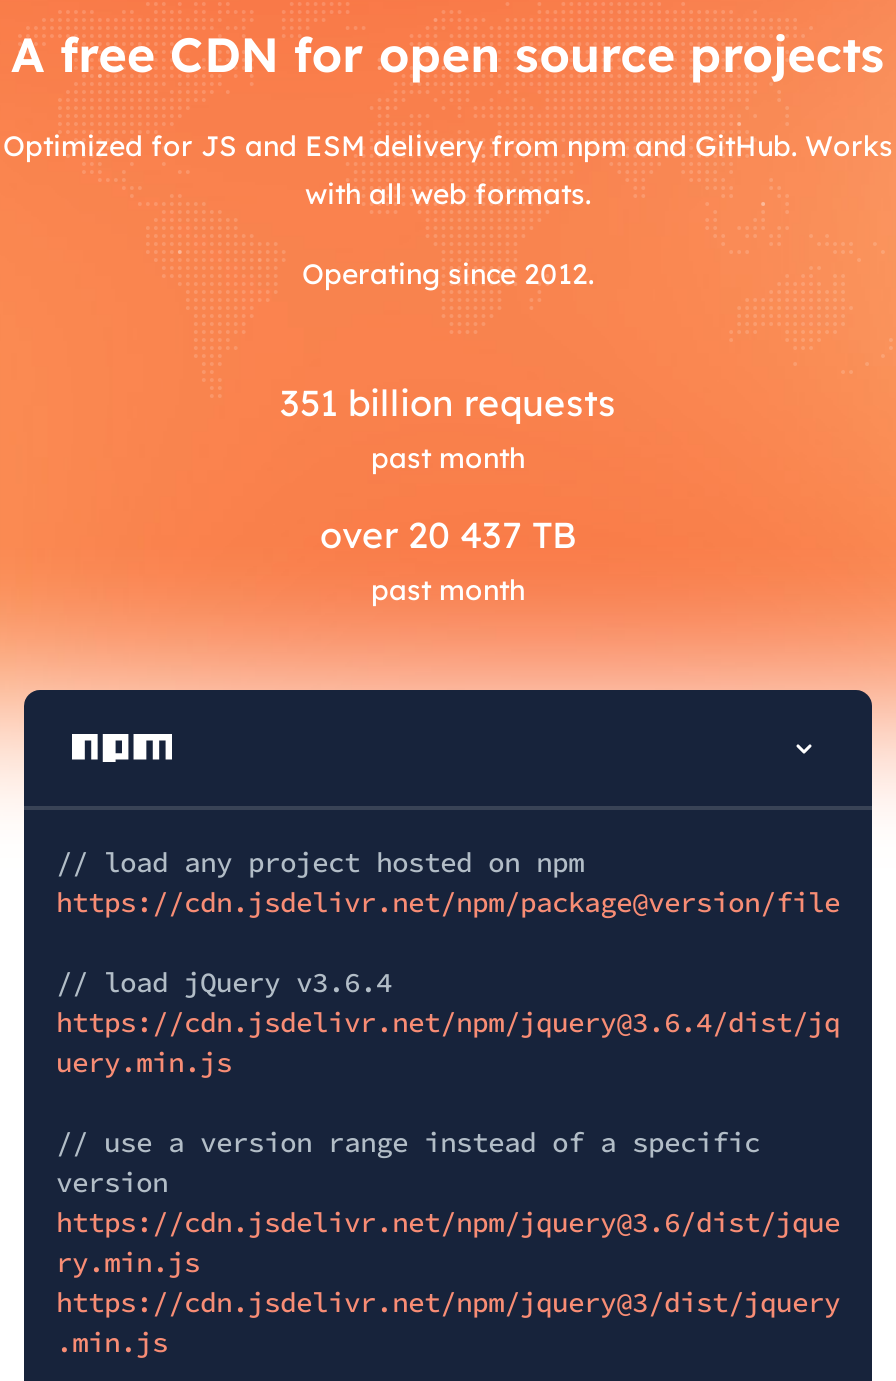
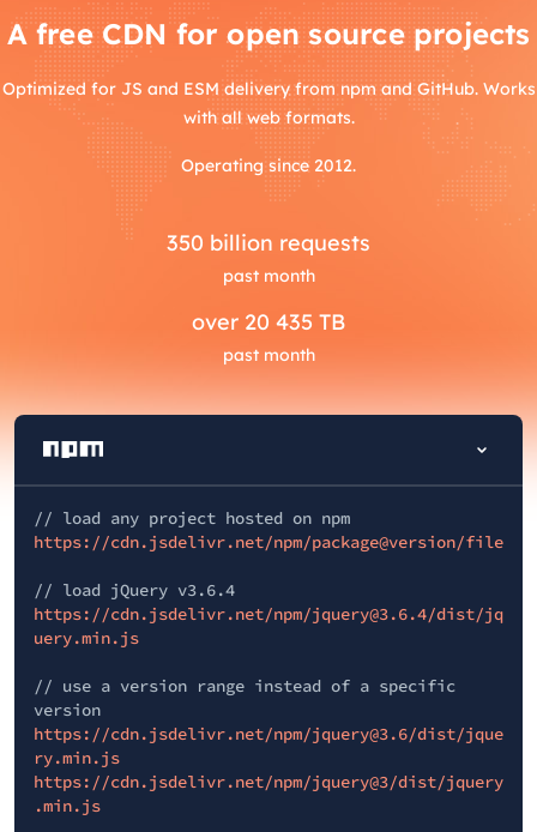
- 351 billion requests
+ 350 billion requests

- over 20 437 TB
+ over 20 435 TB
